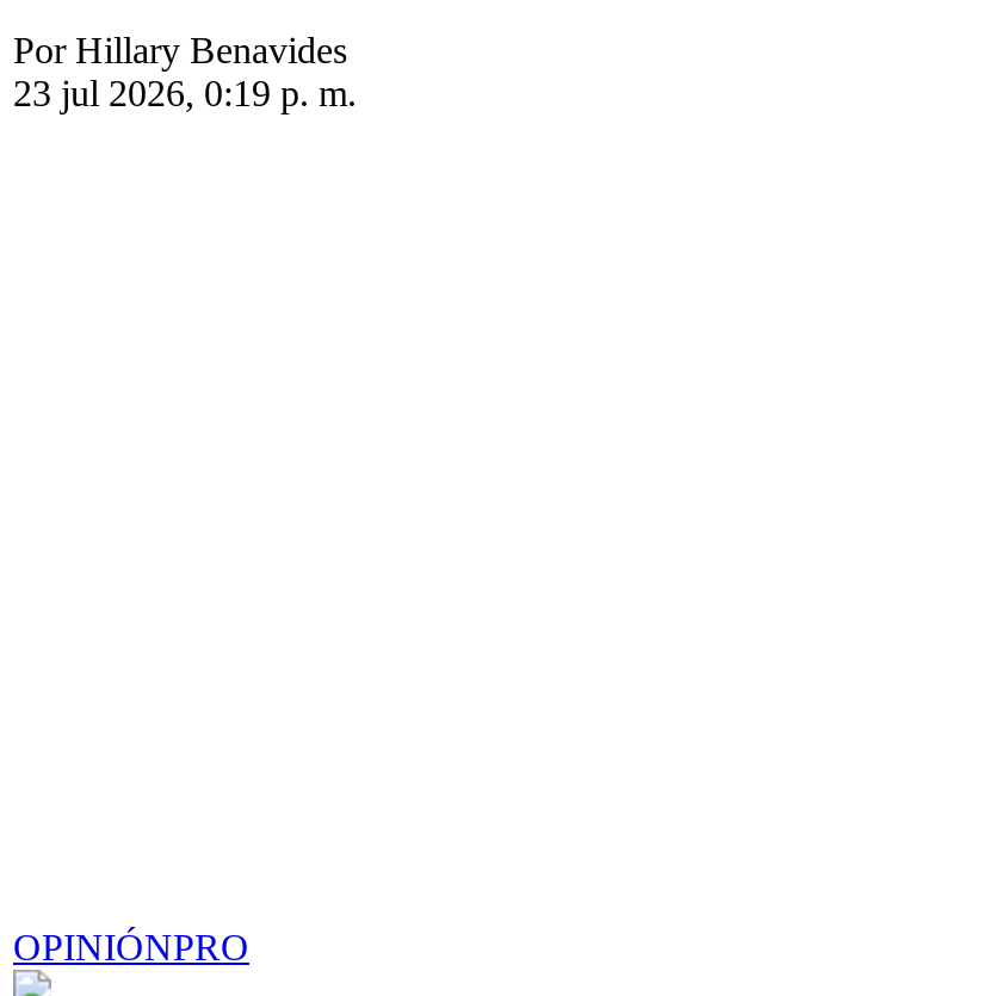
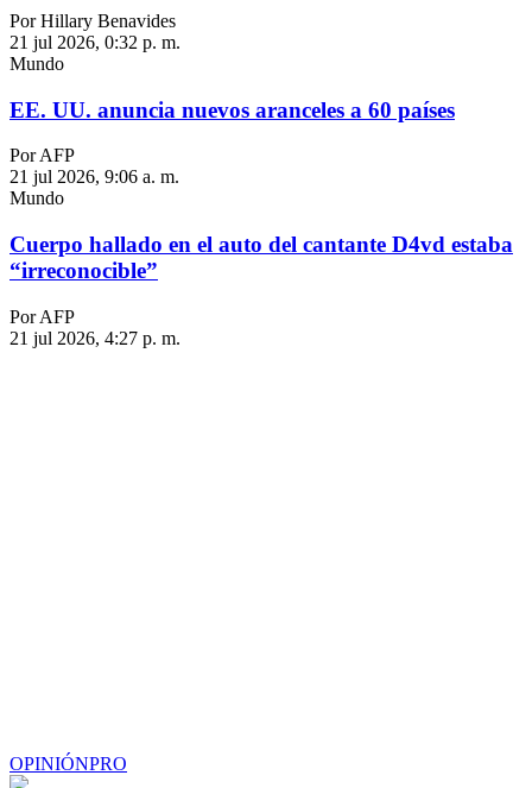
- 23 jul 2026, 0:19 p. m.
+ 21 jul 2026, 0:32 p. m.
+ Mundo
+ EE. UU. anuncia nuevos aranceles a 60 países
+ Por AFP
+ 21 jul 2026, 9:06 a. m.
+ Mundo
+ Cuerpo hallado en el auto del cantante D4vd estaba
+ “irreconocible”
+ Por AFP
+ 21 jul 2026, 4:27 p. m.
